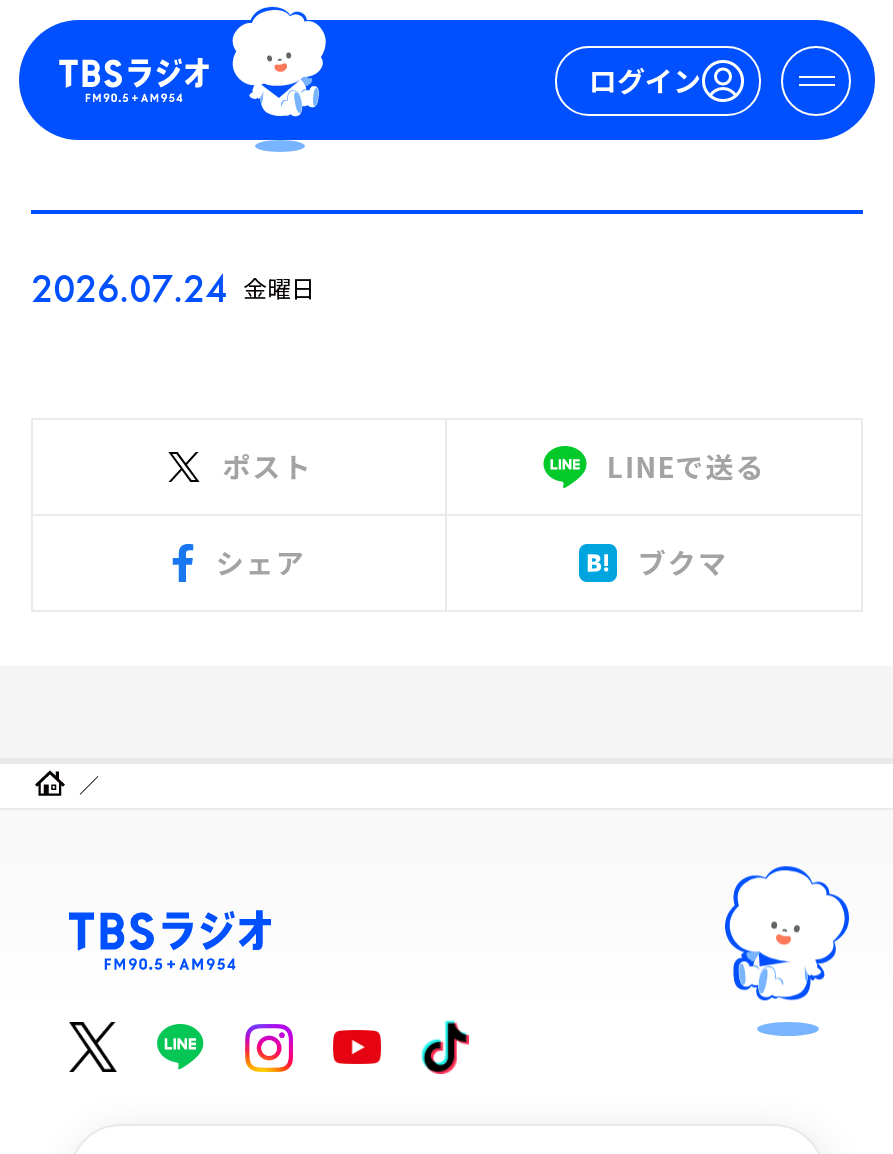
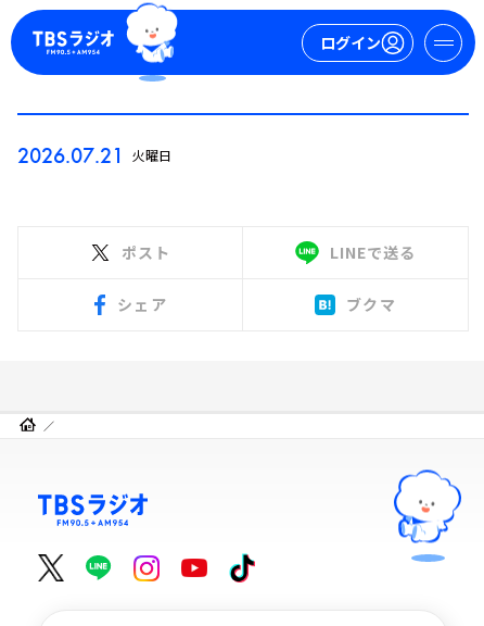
- 2026.07.24 金曜日
+ 2026.07.21 火曜日
